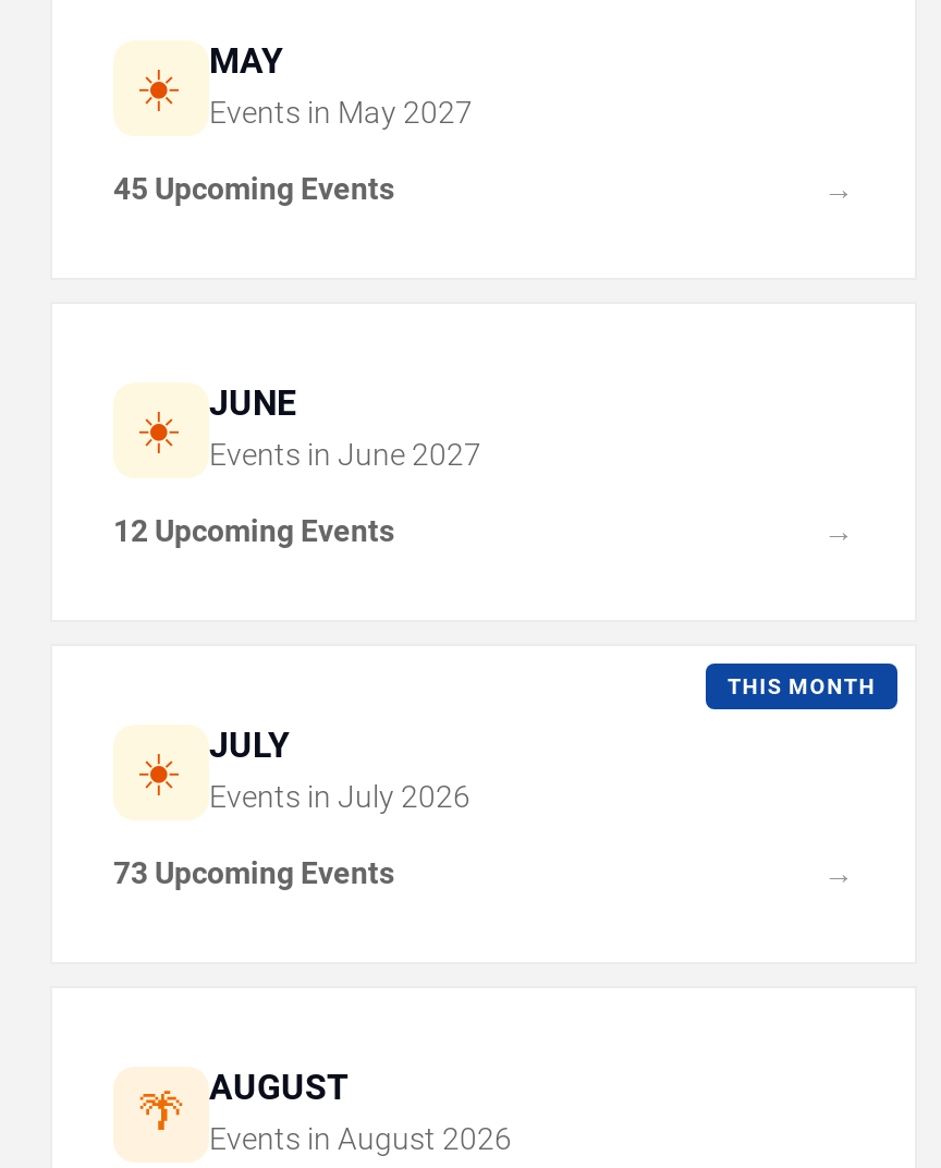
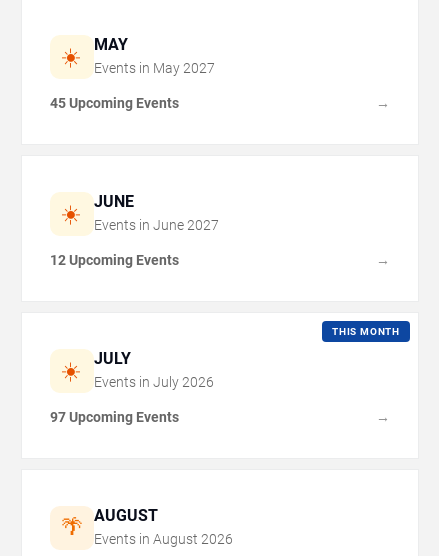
- 73 Upcoming Events
+ 97 Upcoming Events
